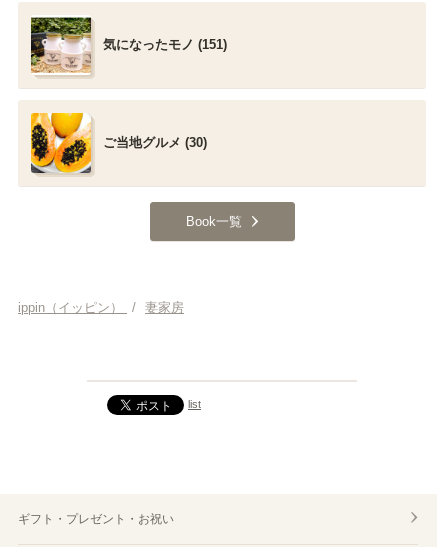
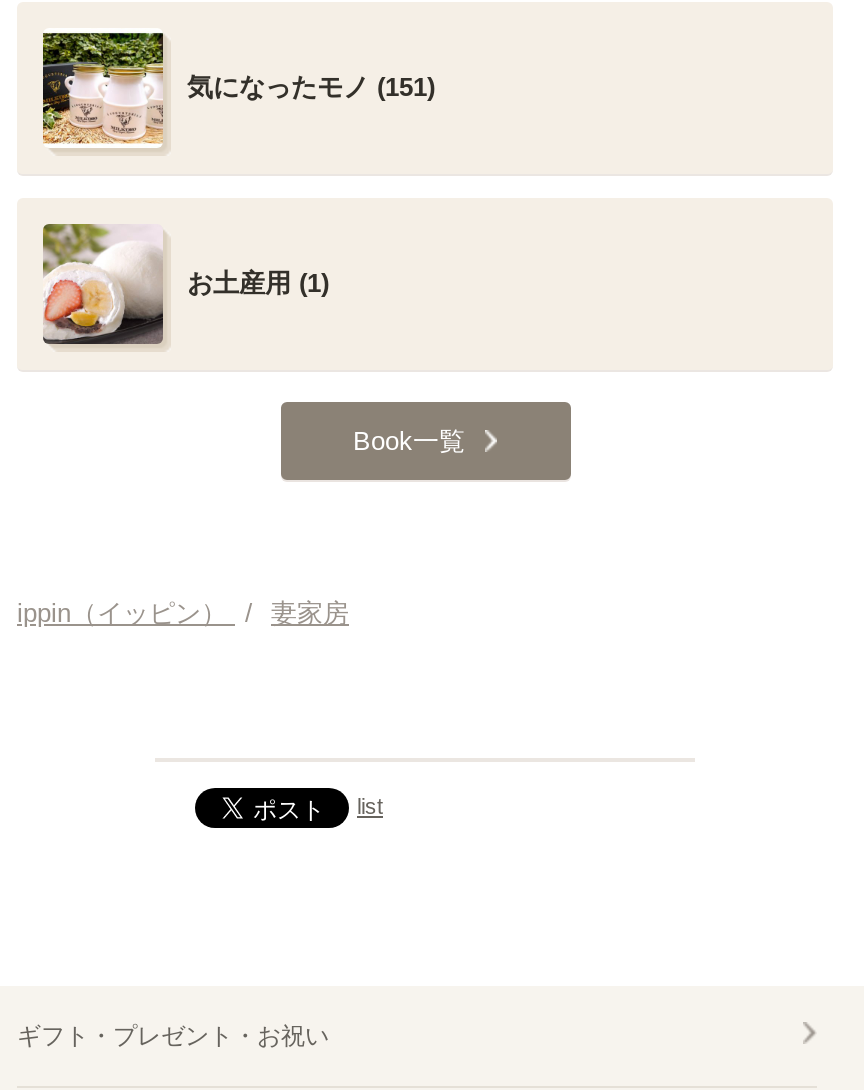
- [image]
- ご当地グルメ (30)
+ [image]
+ お土産用 (1)
